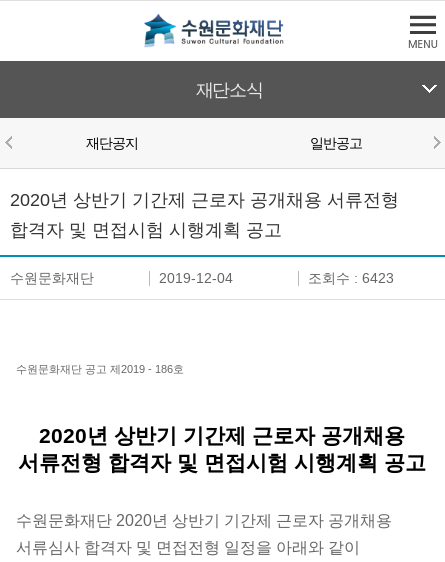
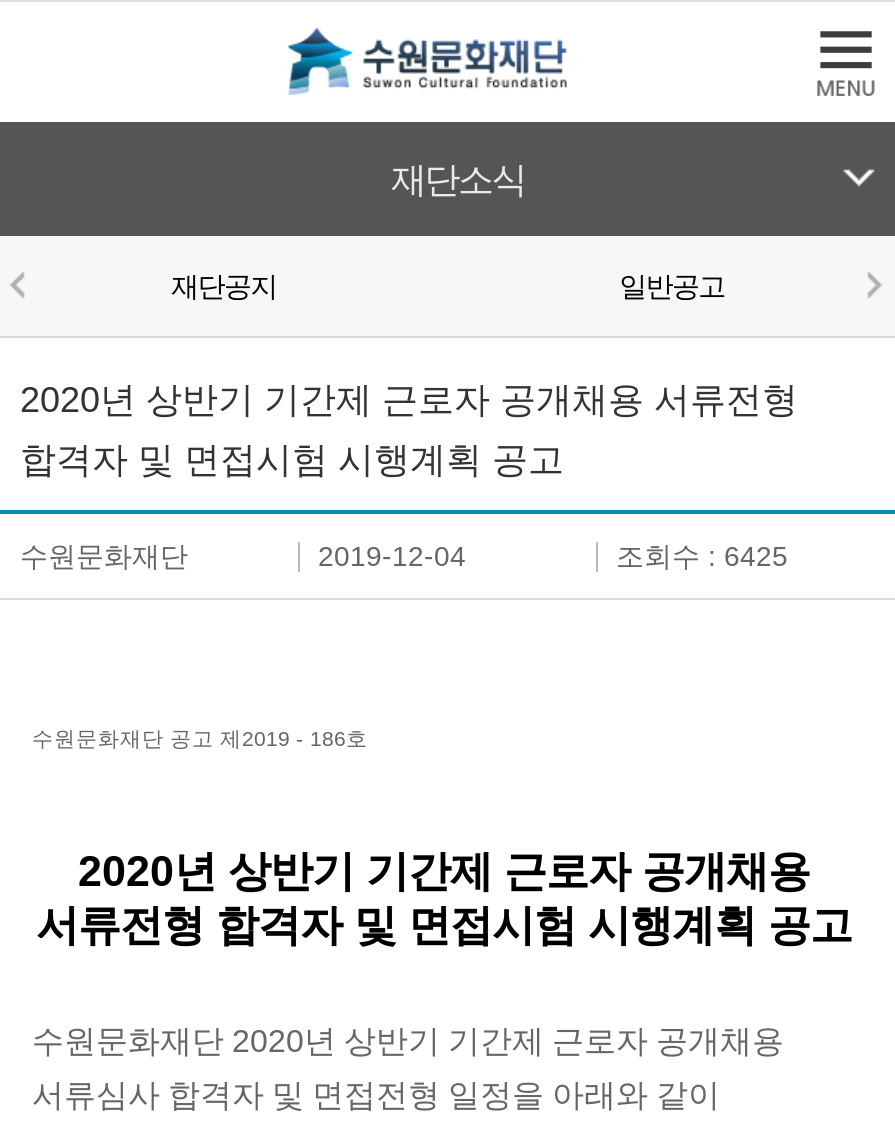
- 조회수 : 6423
+ 조회수 : 6425
